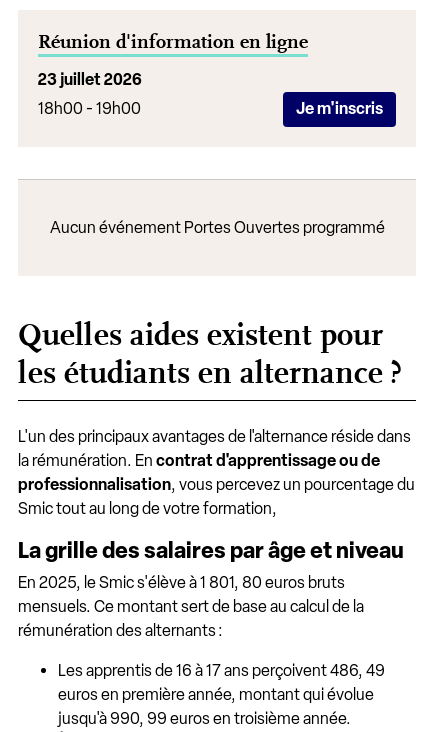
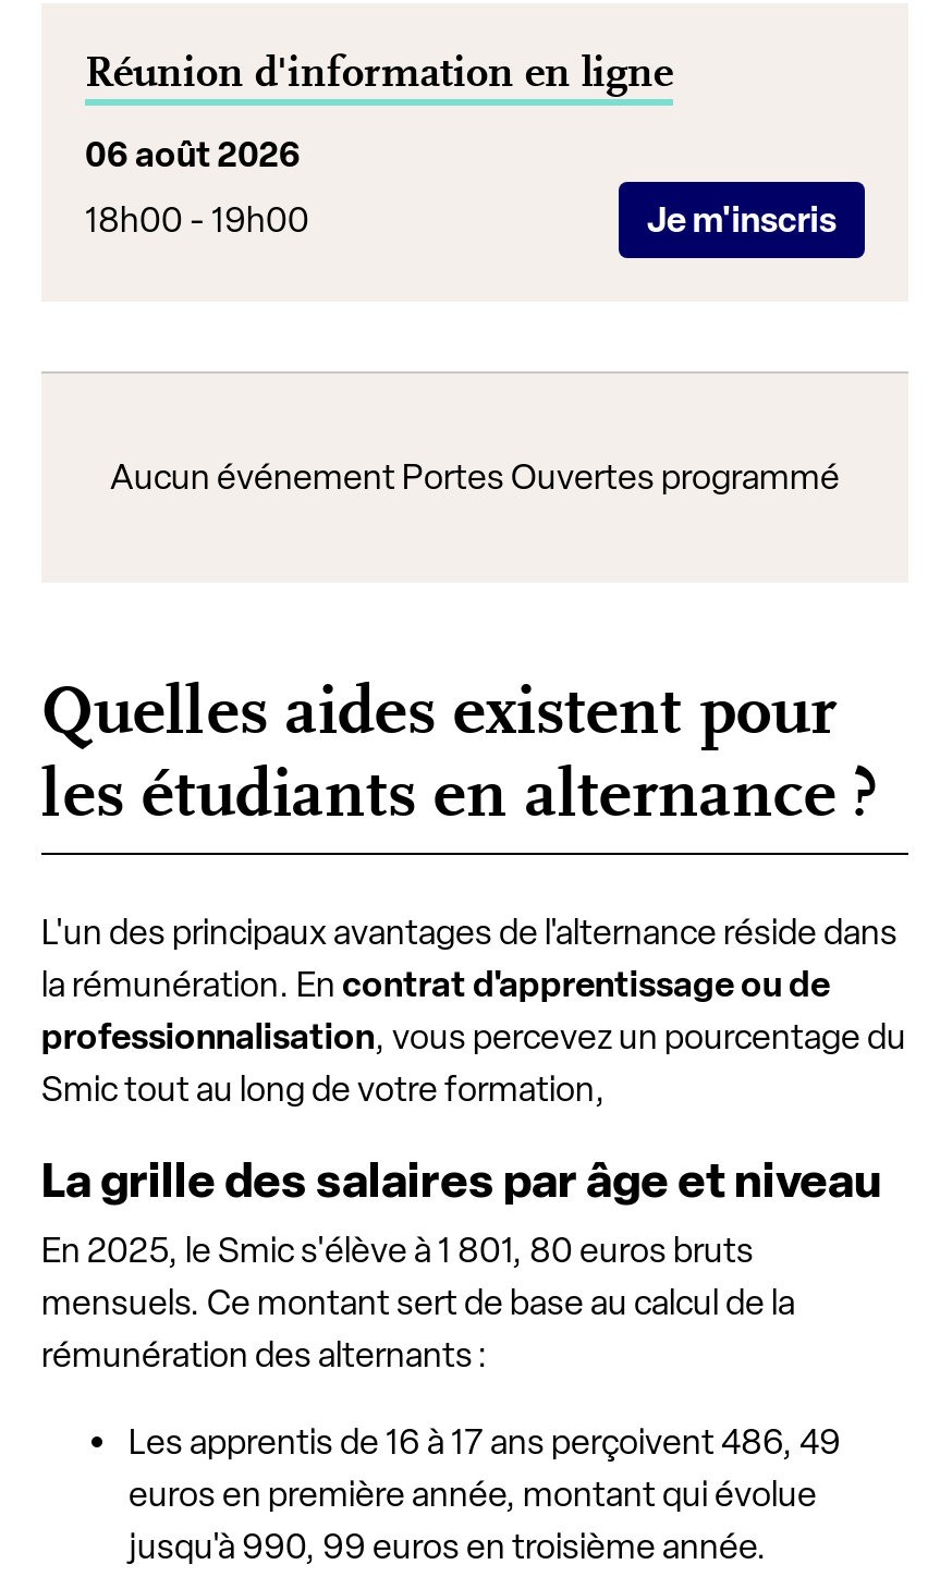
- 23 juillet 2026
+ 06 août 2026
